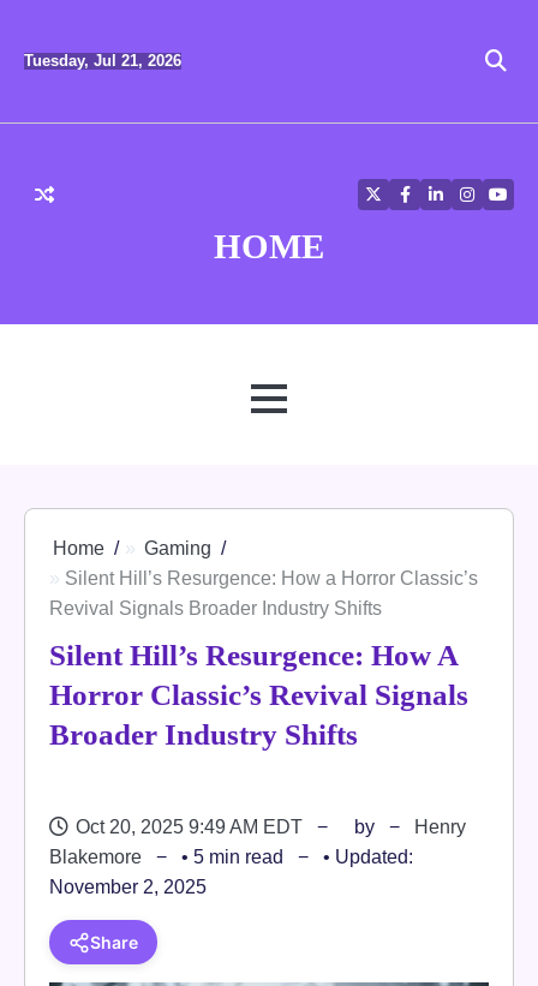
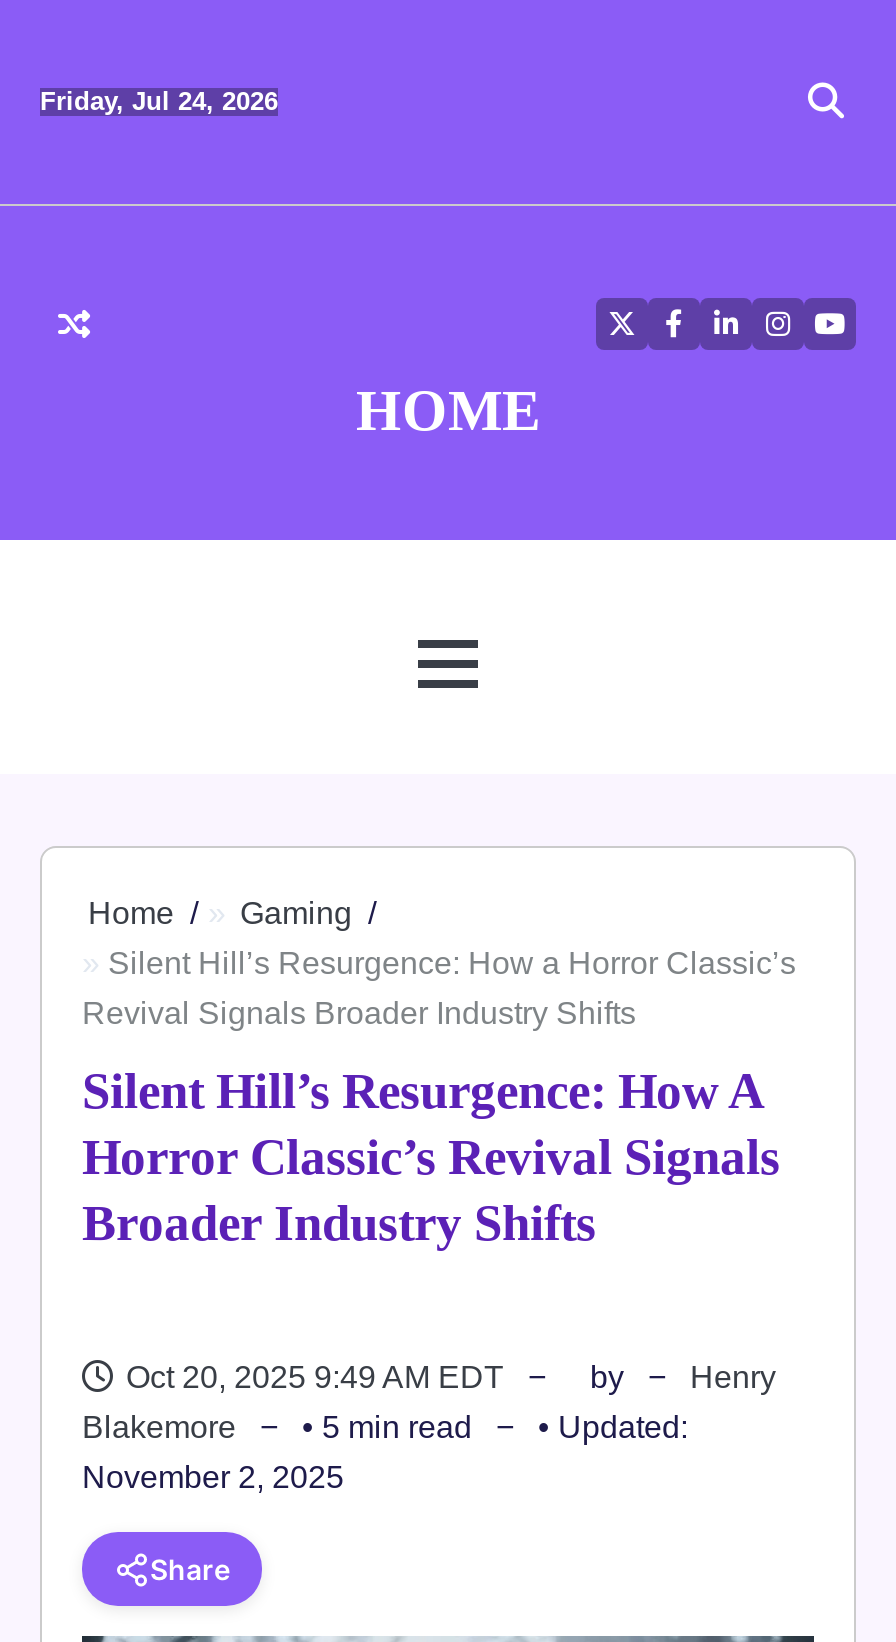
- Tuesday, Jul 21, 2026
+ Friday, Jul 24, 2026
